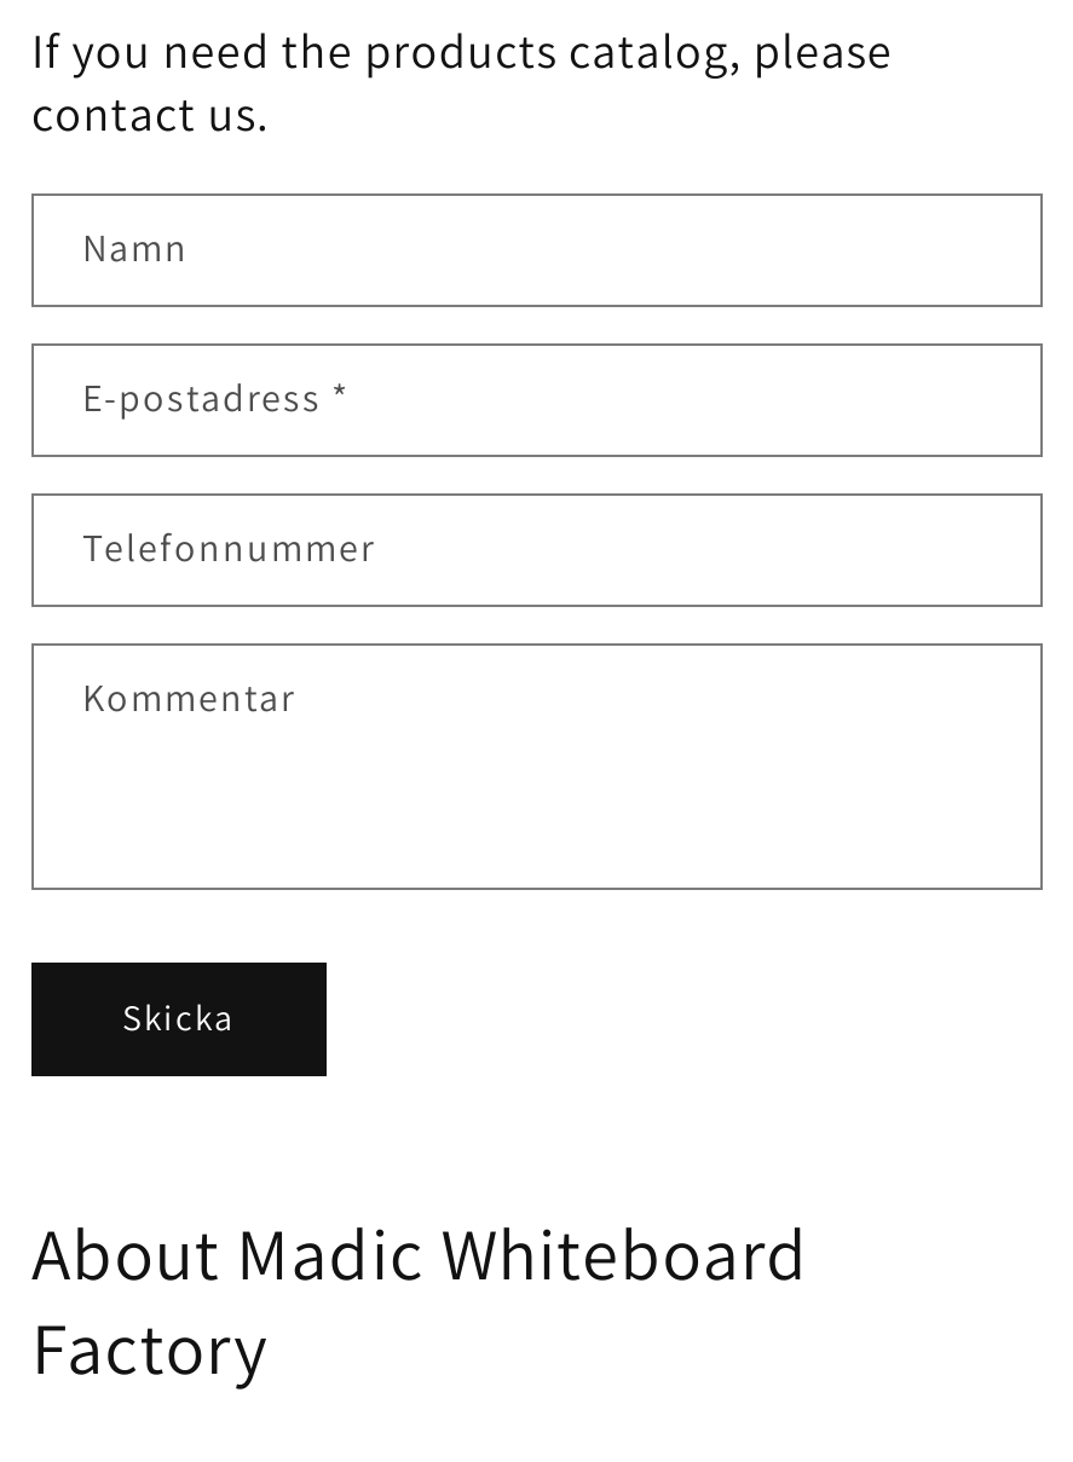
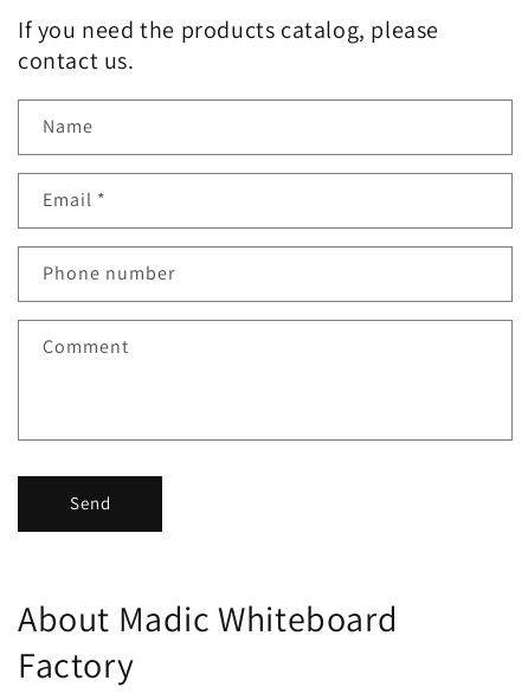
- Namn
+ Name

- E-postadress *
+ Email *

- Telefonnummer
+ Phone number

- Kommentar
+ Comment

- Skicka
+ Send
